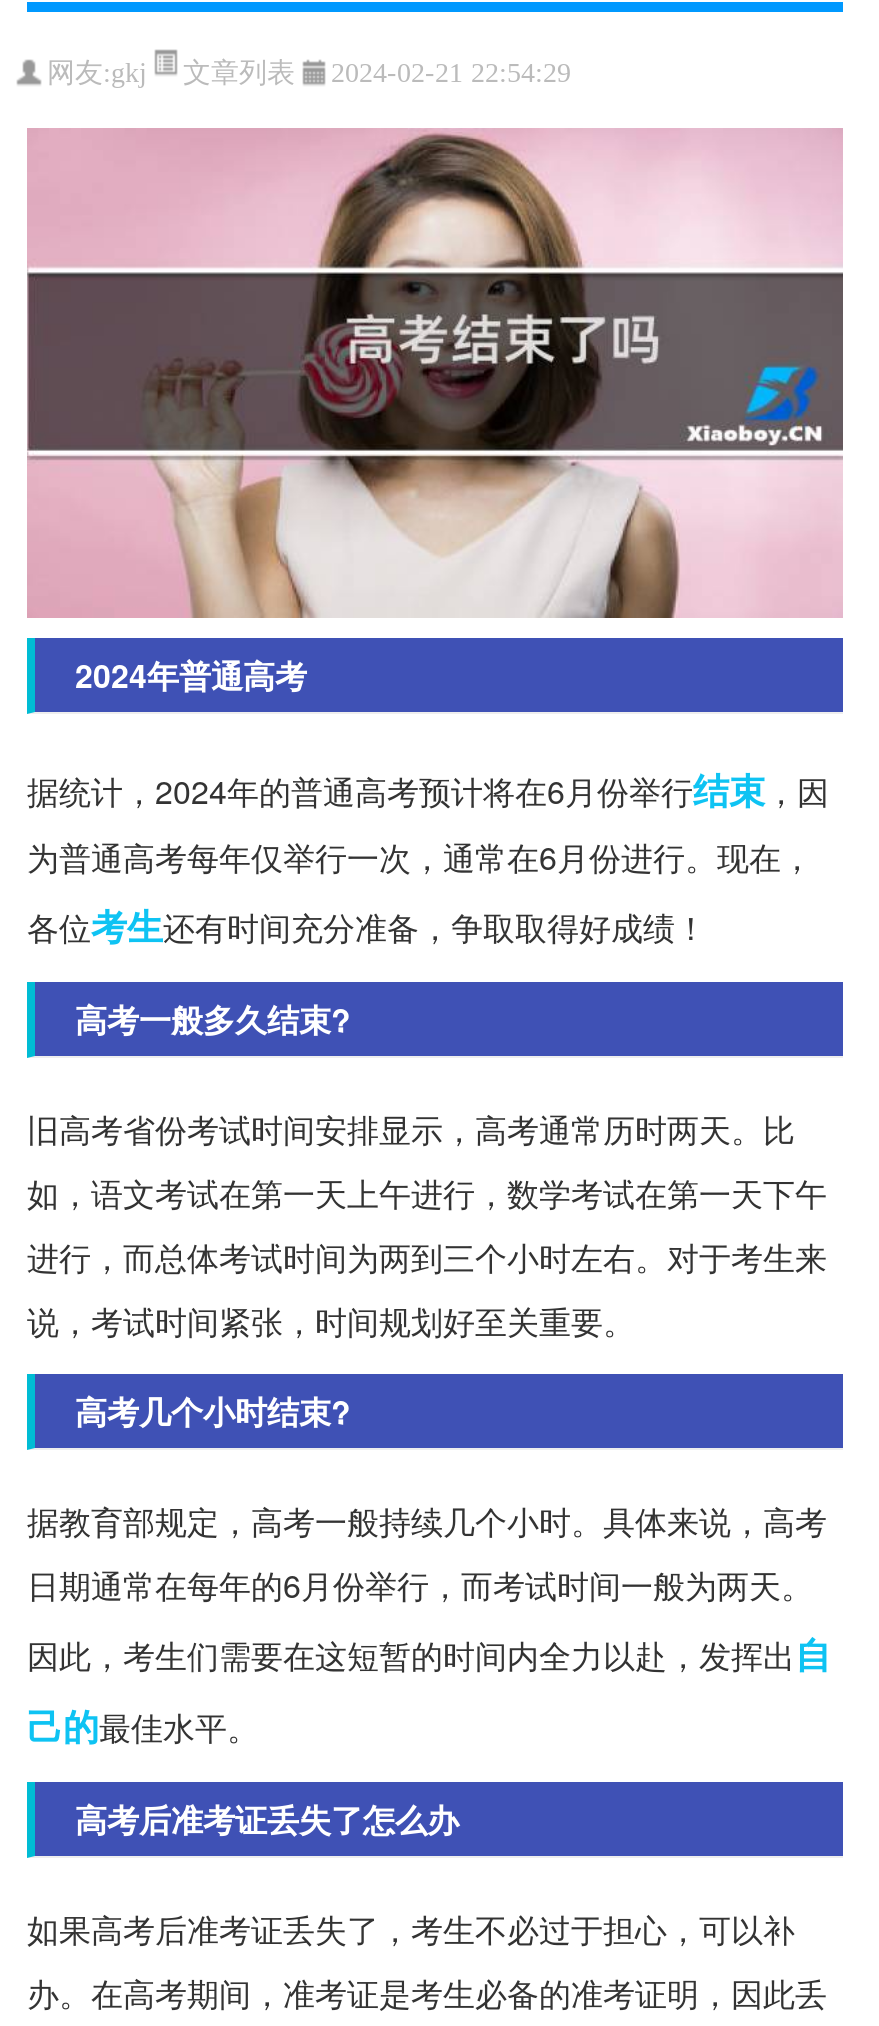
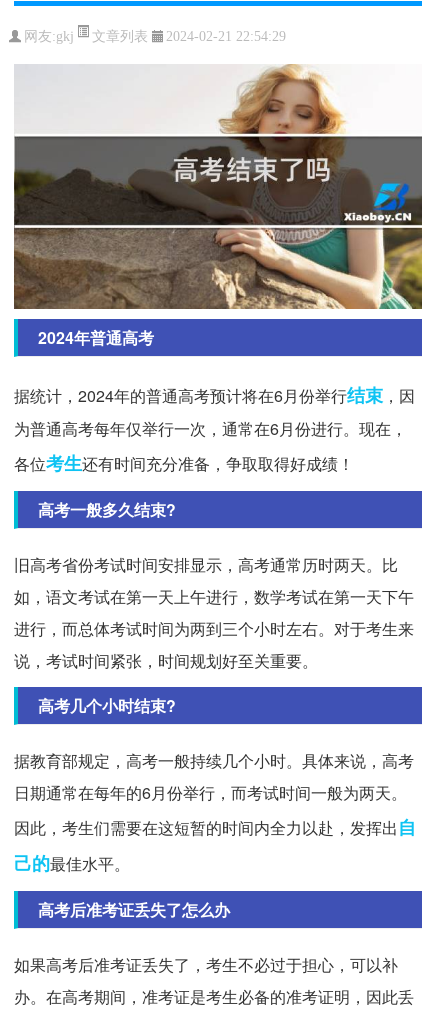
- [image]
+ [image]
